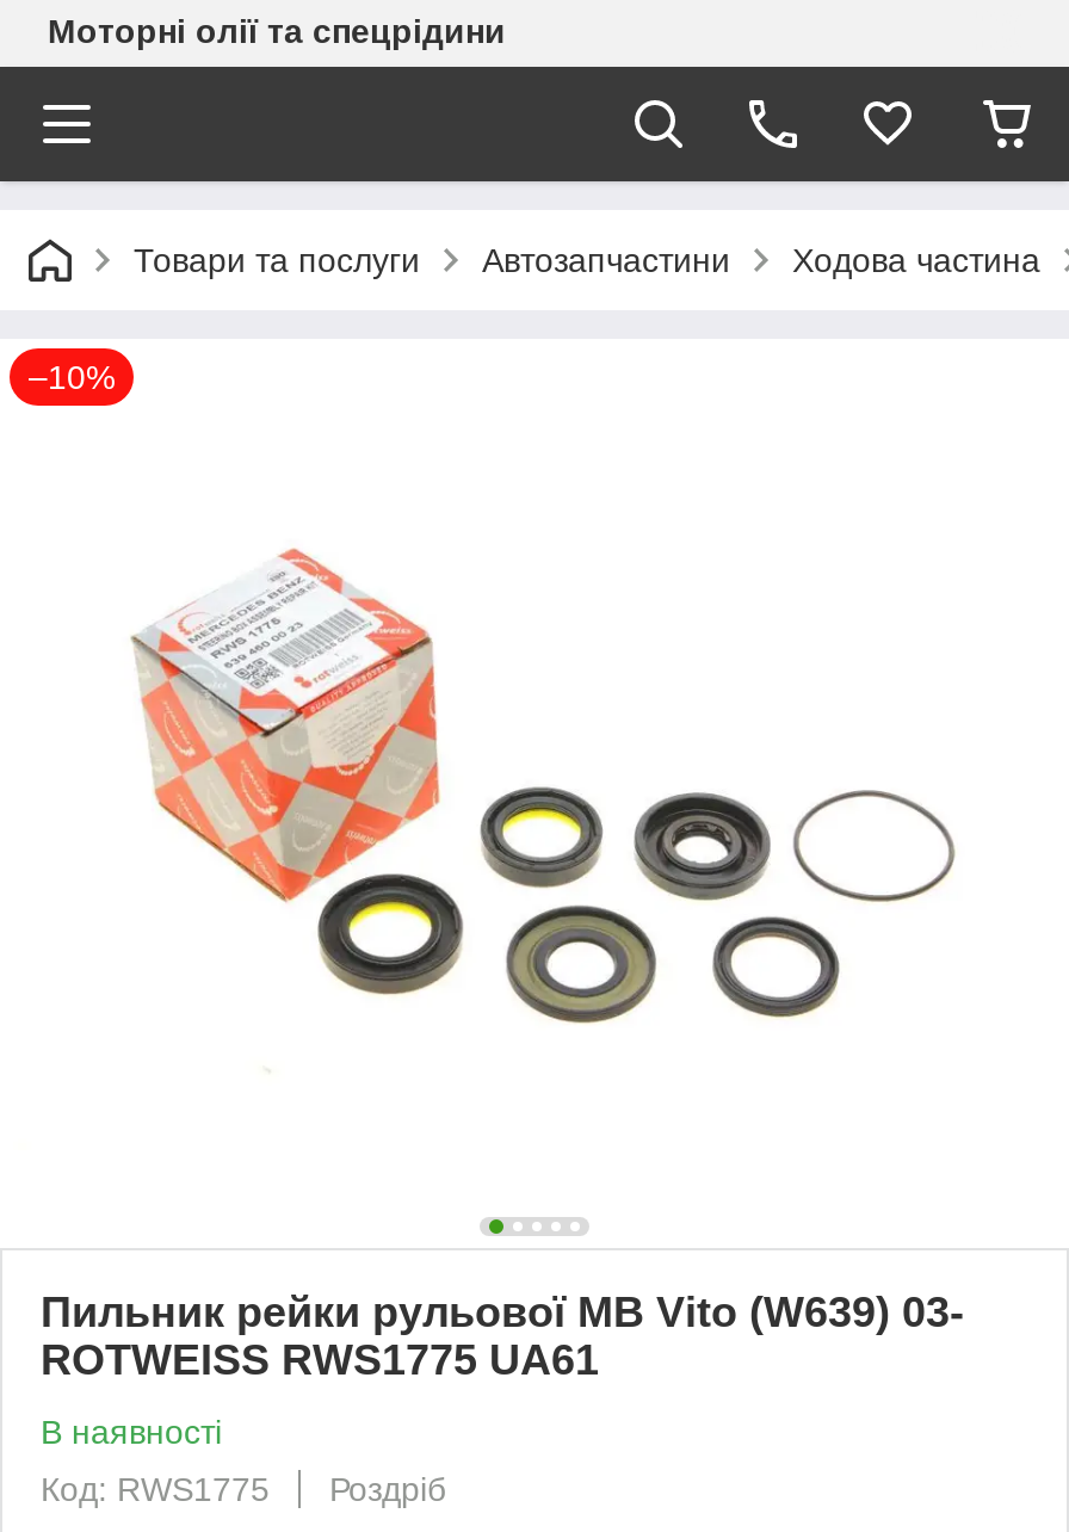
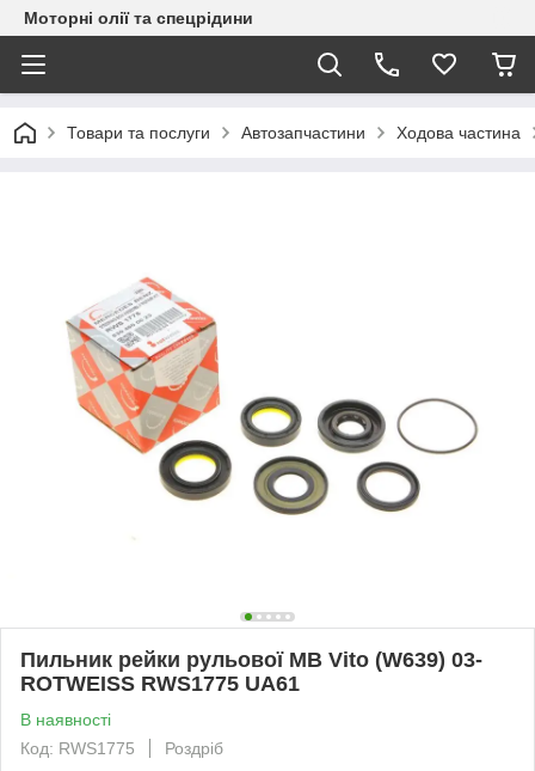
- –10%
